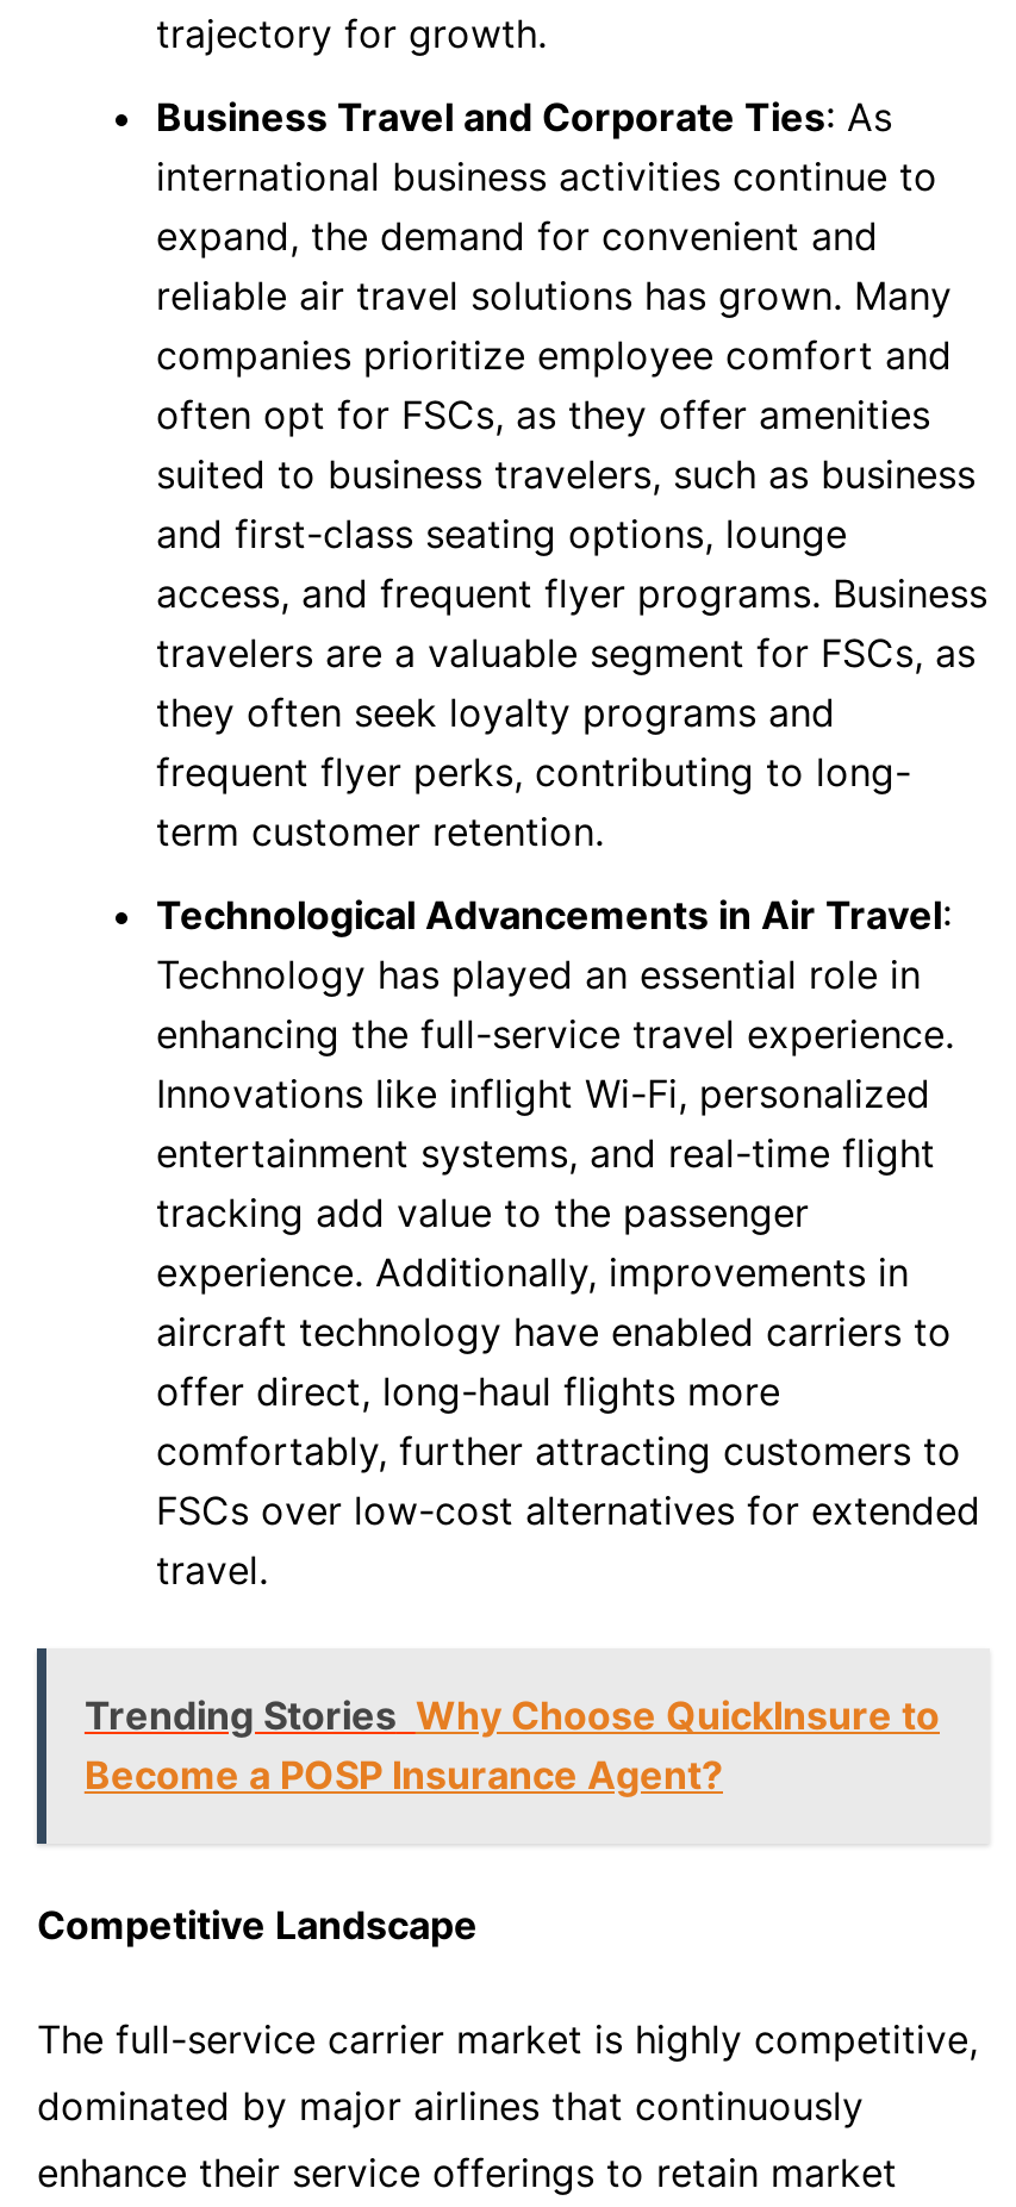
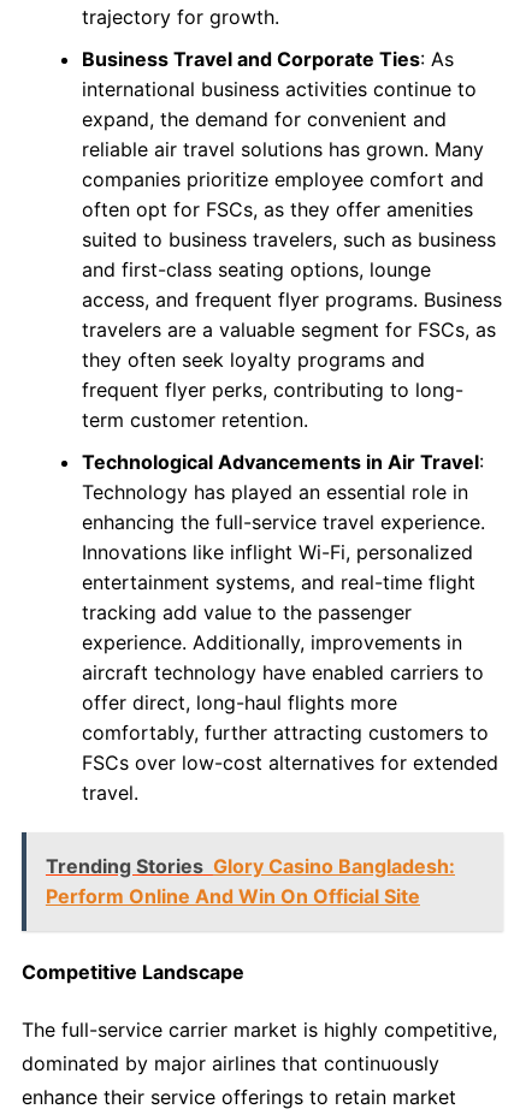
- Trending Stories Why Choose QuickInsure to
- Become a POSP Insurance Agent?
+ Trending Stories Glory Casino Bangladesh:
+ Perform Online And Win On Official Site
